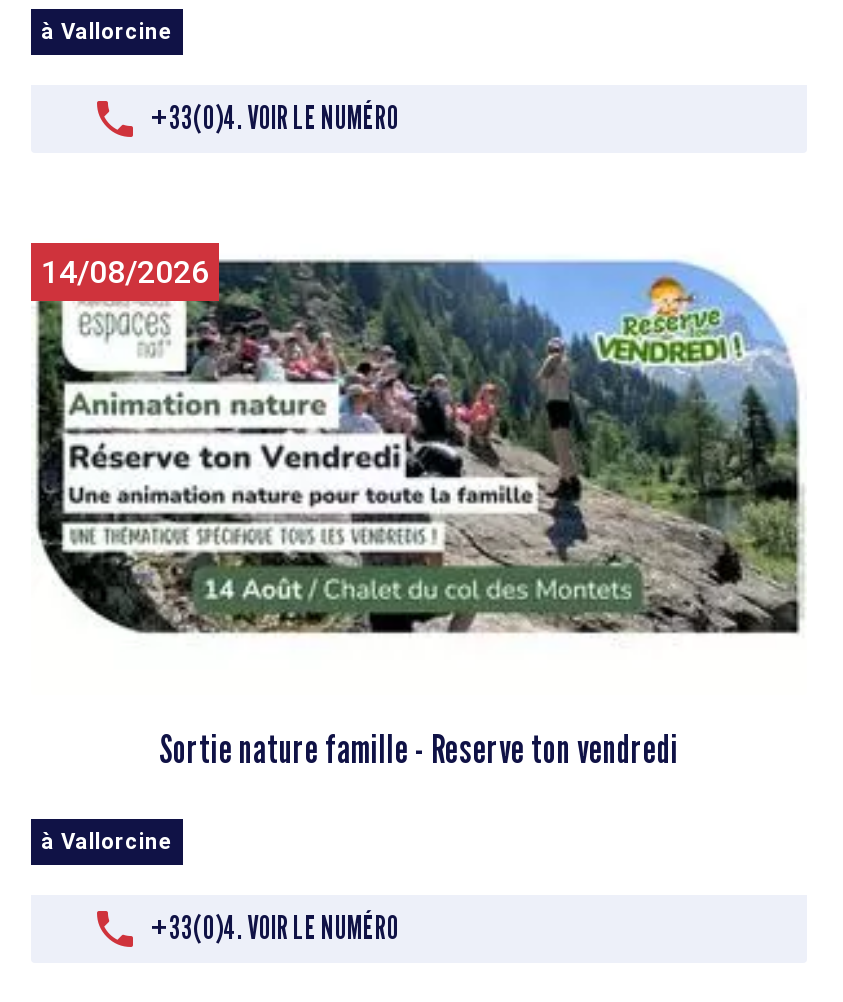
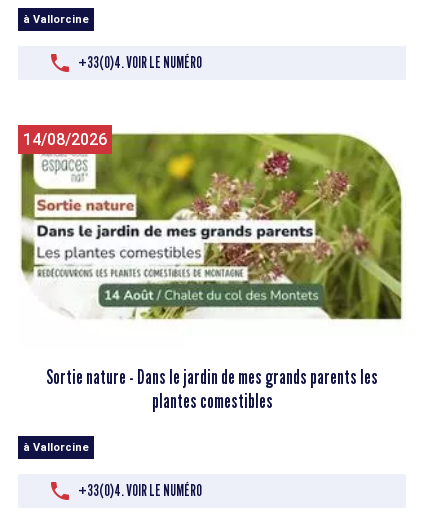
- [image]
+ [image]

- Sortie nature famille - Reserve ton vendredi
+ Sortie nature - Dans le jardin de mes grands parents les
+ plantes comestibles
